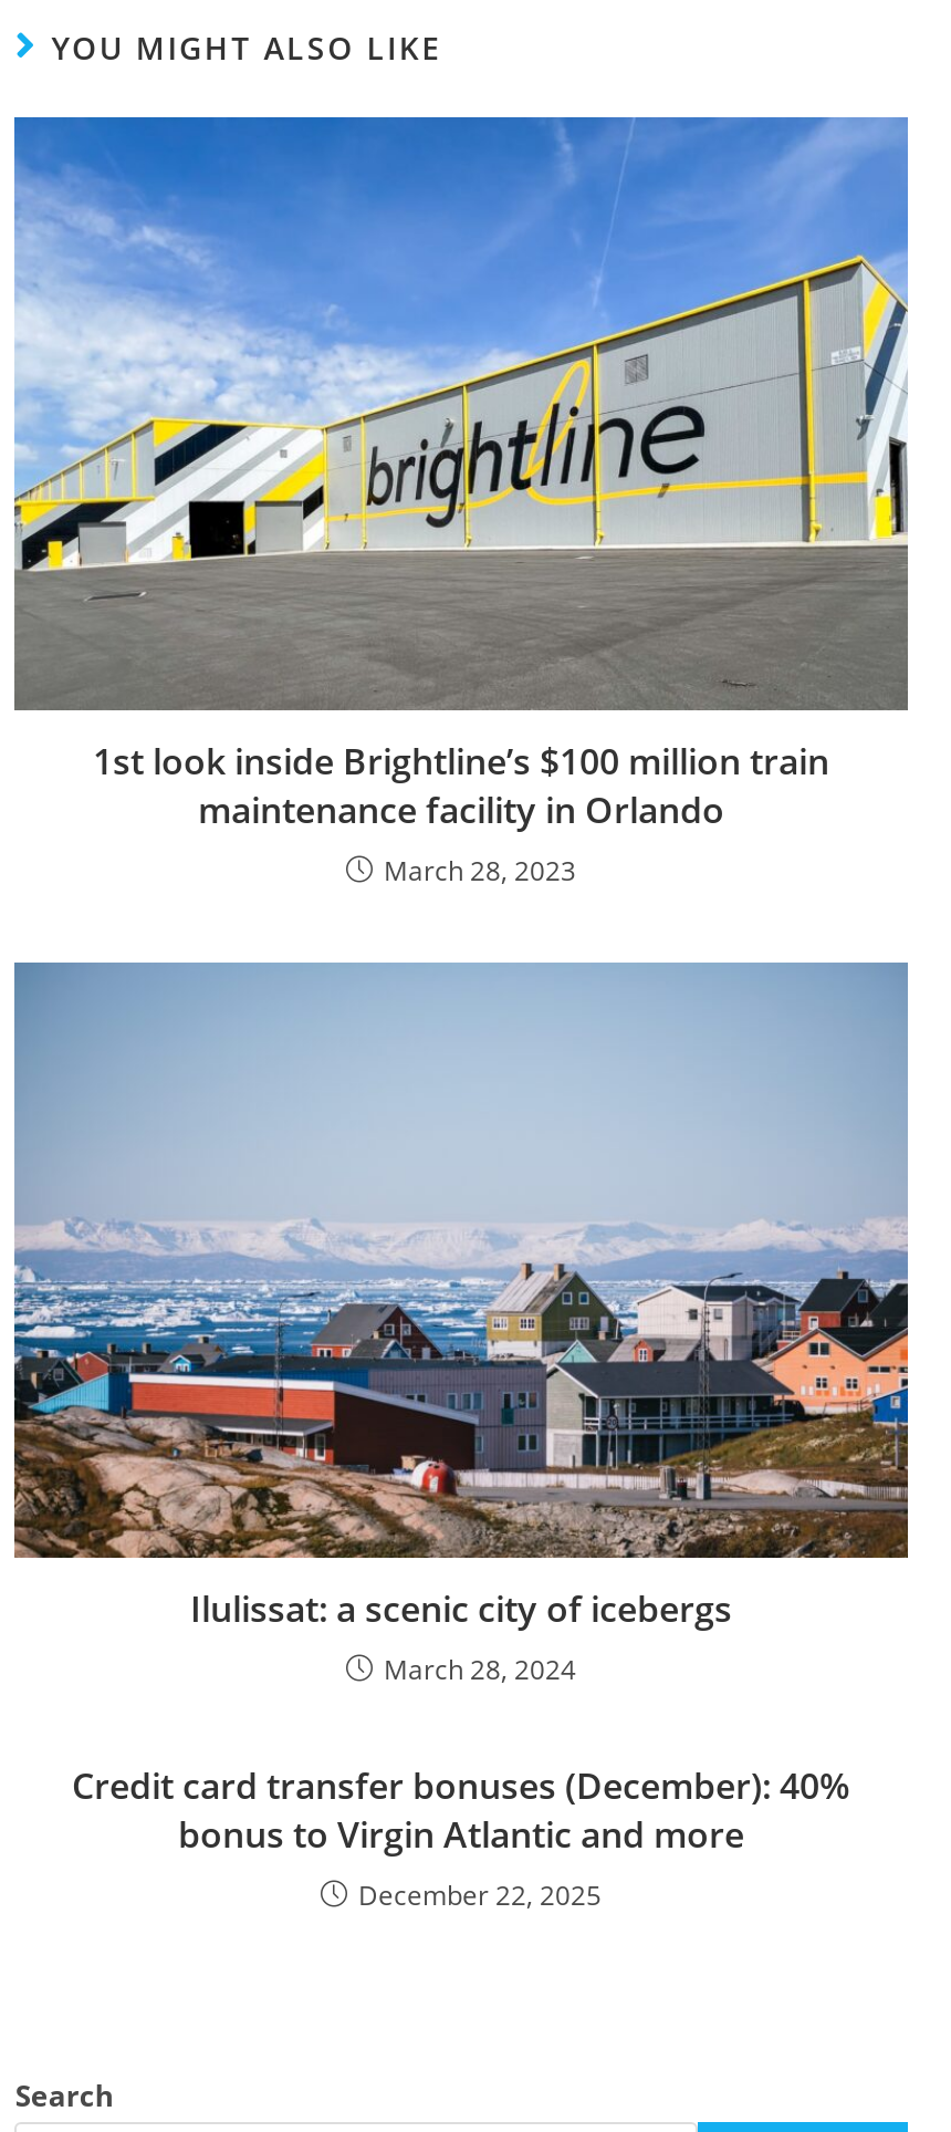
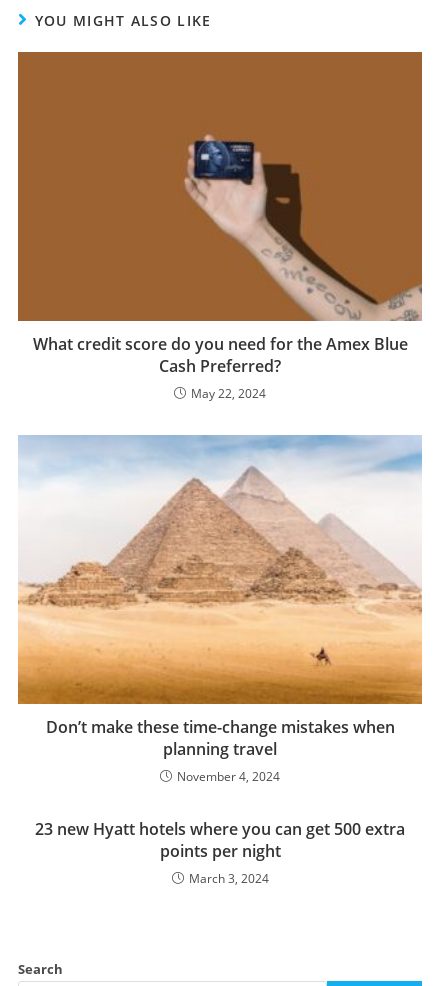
- [image]
- 1st look inside Brightline’s $100 million train
- maintenance facility in Orlando
- March 28, 2023
+ [image]
+ What credit score do you need for the Amex Blue
+ Cash Preferred?
+ May 22, 2024

- [image]
- Ilulissat: a scenic city of icebergs
- March 28, 2024
+ [image]
+ Don’t make these time-change mistakes when
+ planning travel
+ November 4, 2024

- Credit card transfer bonuses (December): 40%
- bonus to Virgin Atlantic and more
- December 22, 2025
+ 23 new Hyatt hotels where you can get 500 extra
+ points per night
+ March 3, 2024
